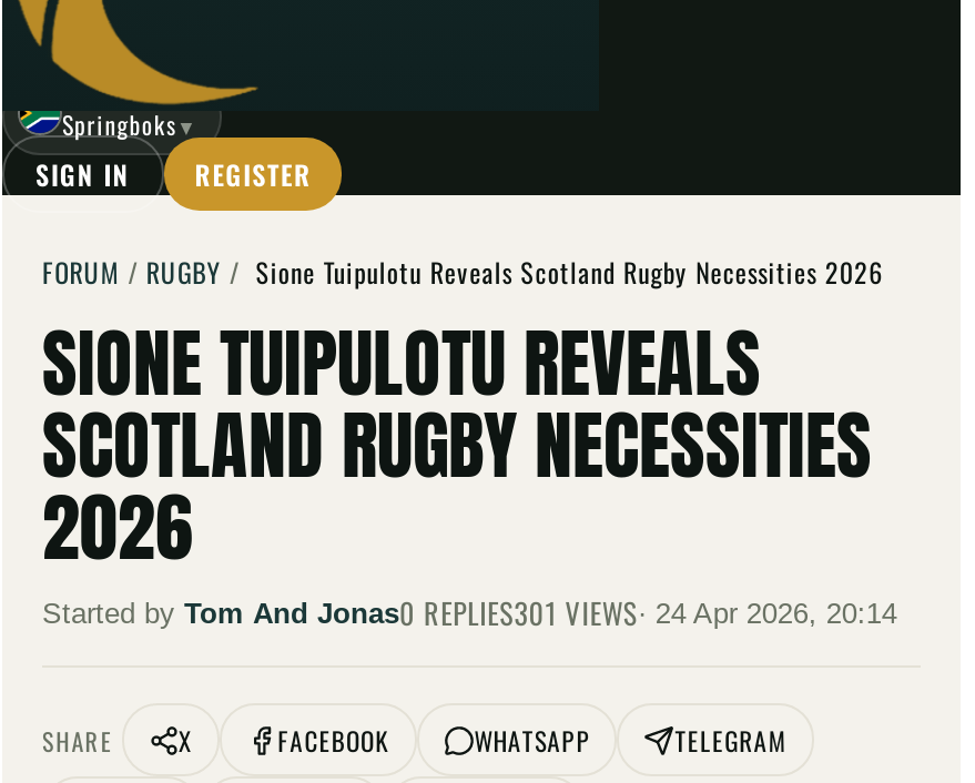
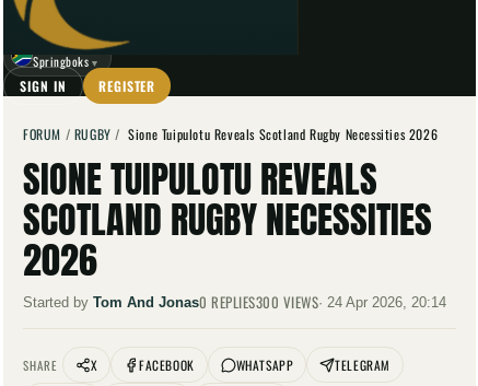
- Started by Tom And Jonas0 REPLIES301 VIEWS · 24 Apr 2026, 20:14
+ Started by Tom And Jonas0 REPLIES300 VIEWS · 24 Apr 2026, 20:14
